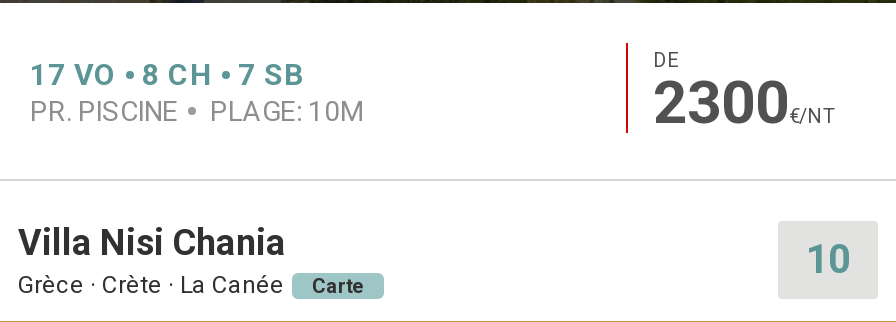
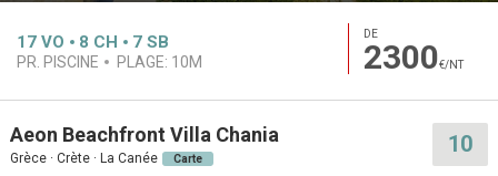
- Villa Nisi Chania
+ Aeon Beachfront Villa Chania
